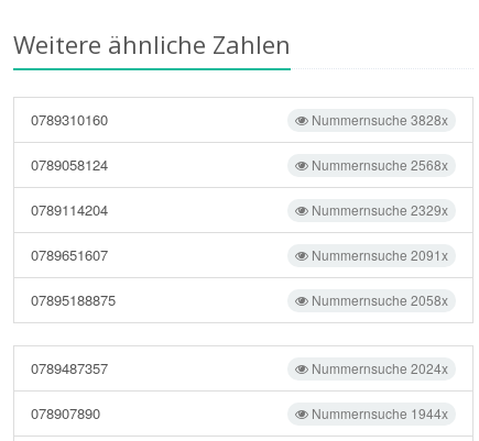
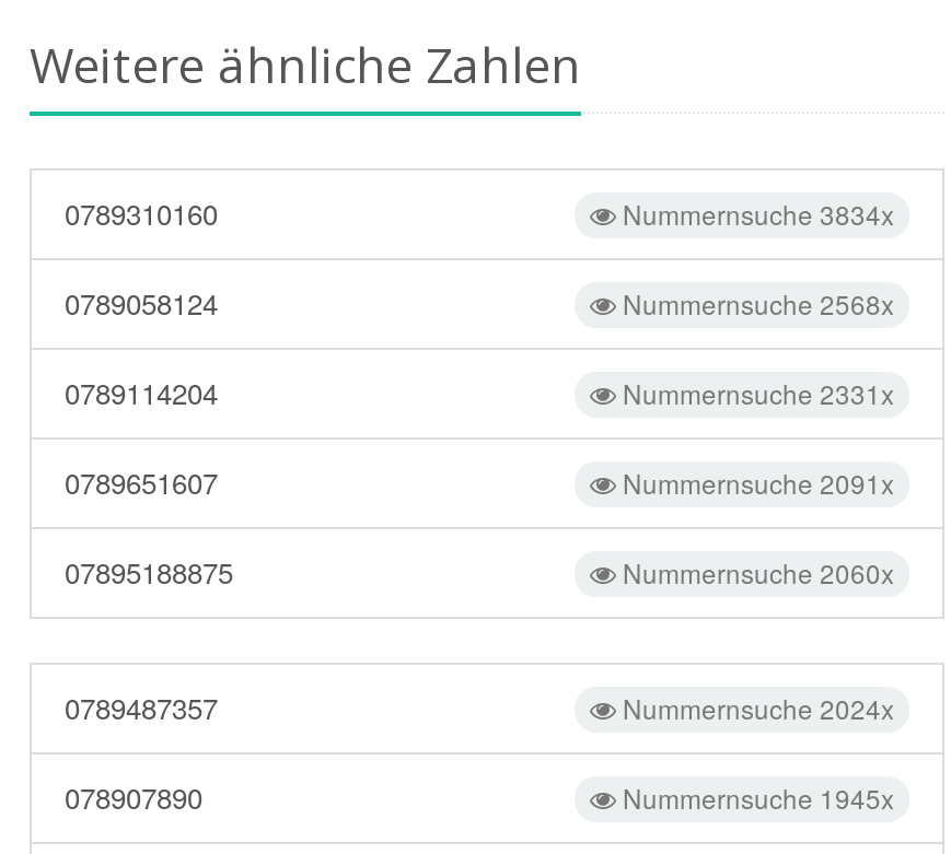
- Nummernsuche 3828x
+ Nummernsuche 3834x

- Nummernsuche 2329x
+ Nummernsuche 2331x

- Nummernsuche 2058x
+ Nummernsuche 2060x

- Nummernsuche 1944x
+ Nummernsuche 1945x
